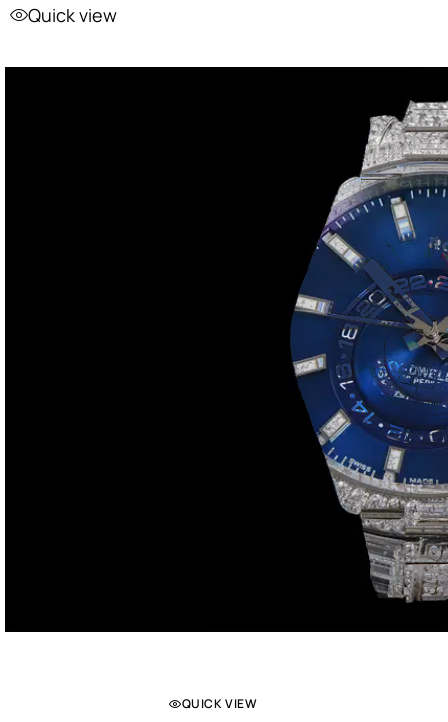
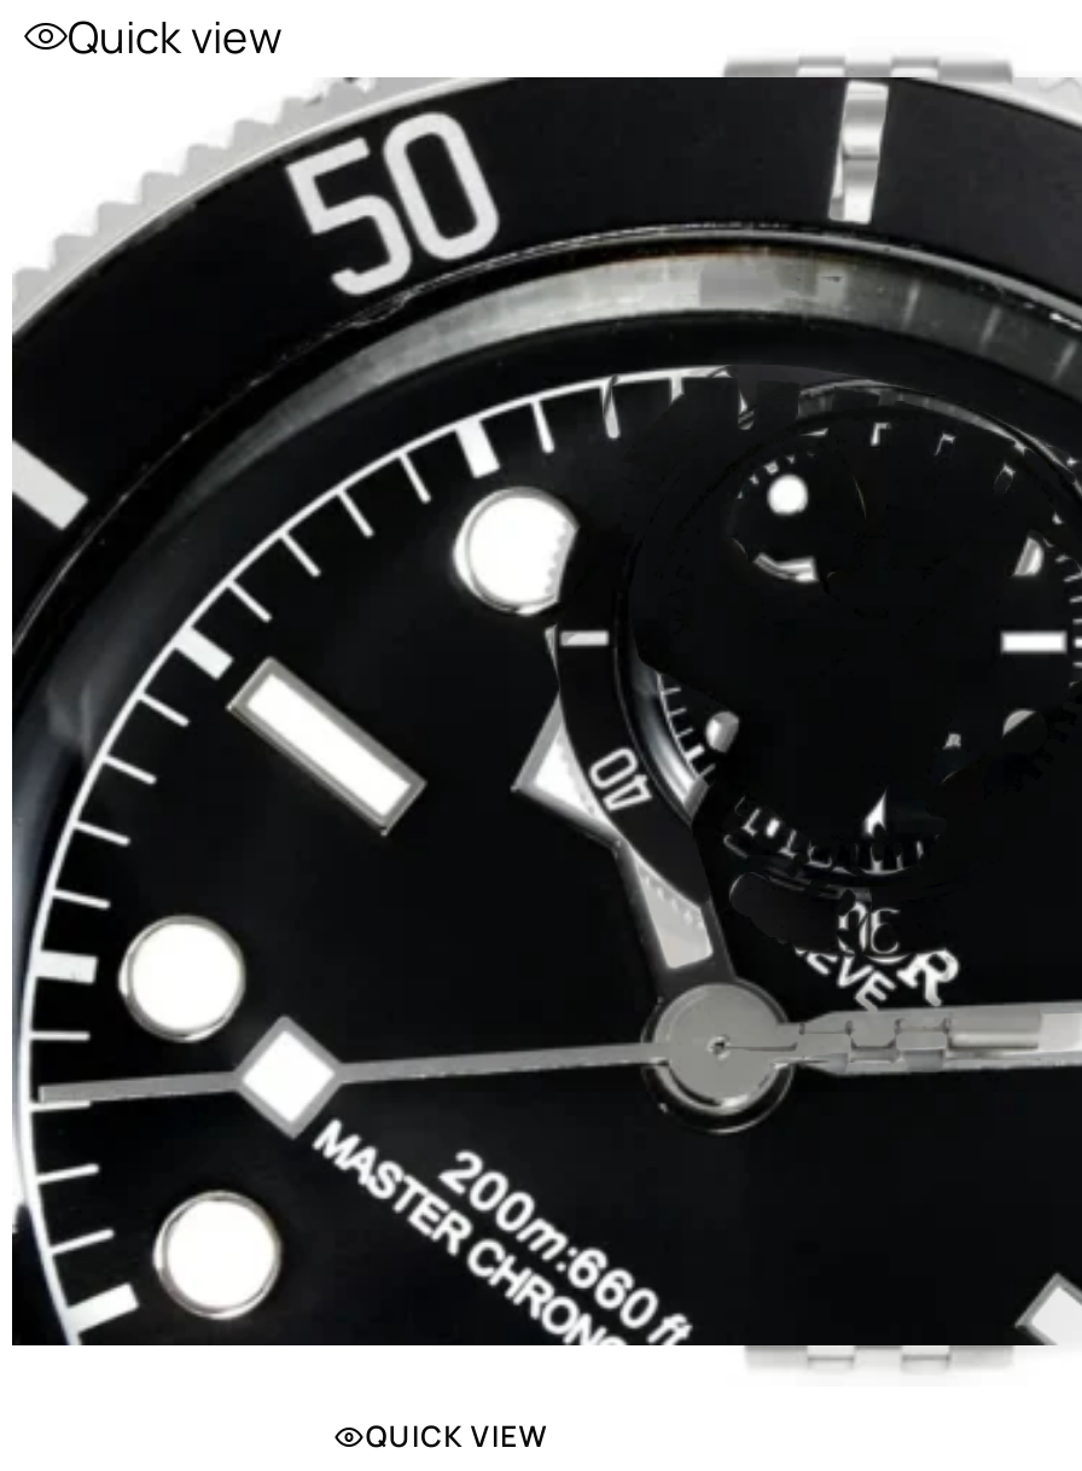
- [image]
+ [image]
